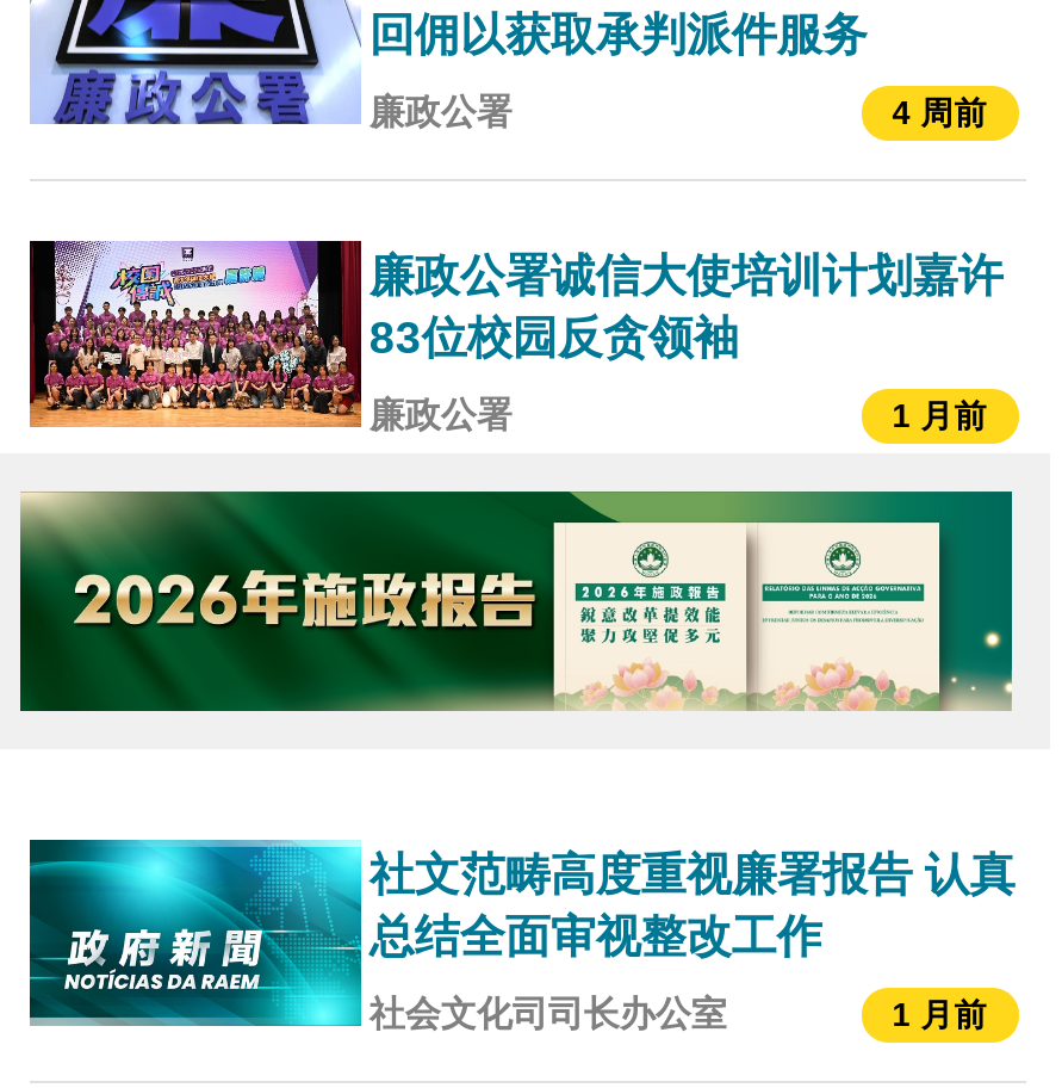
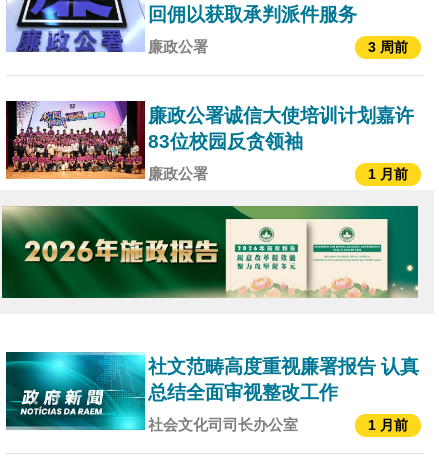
- 4 周前
+ 3 周前
